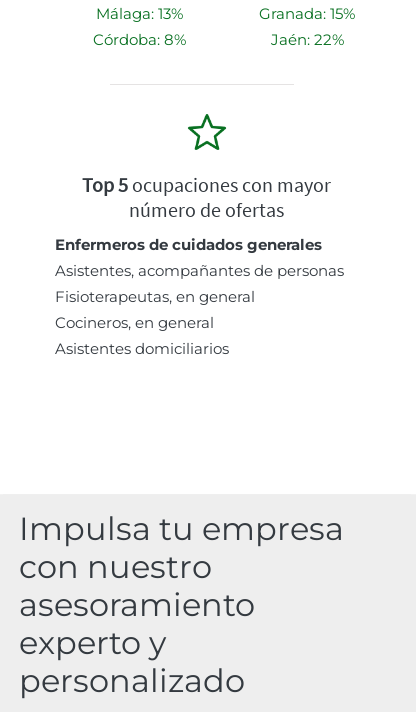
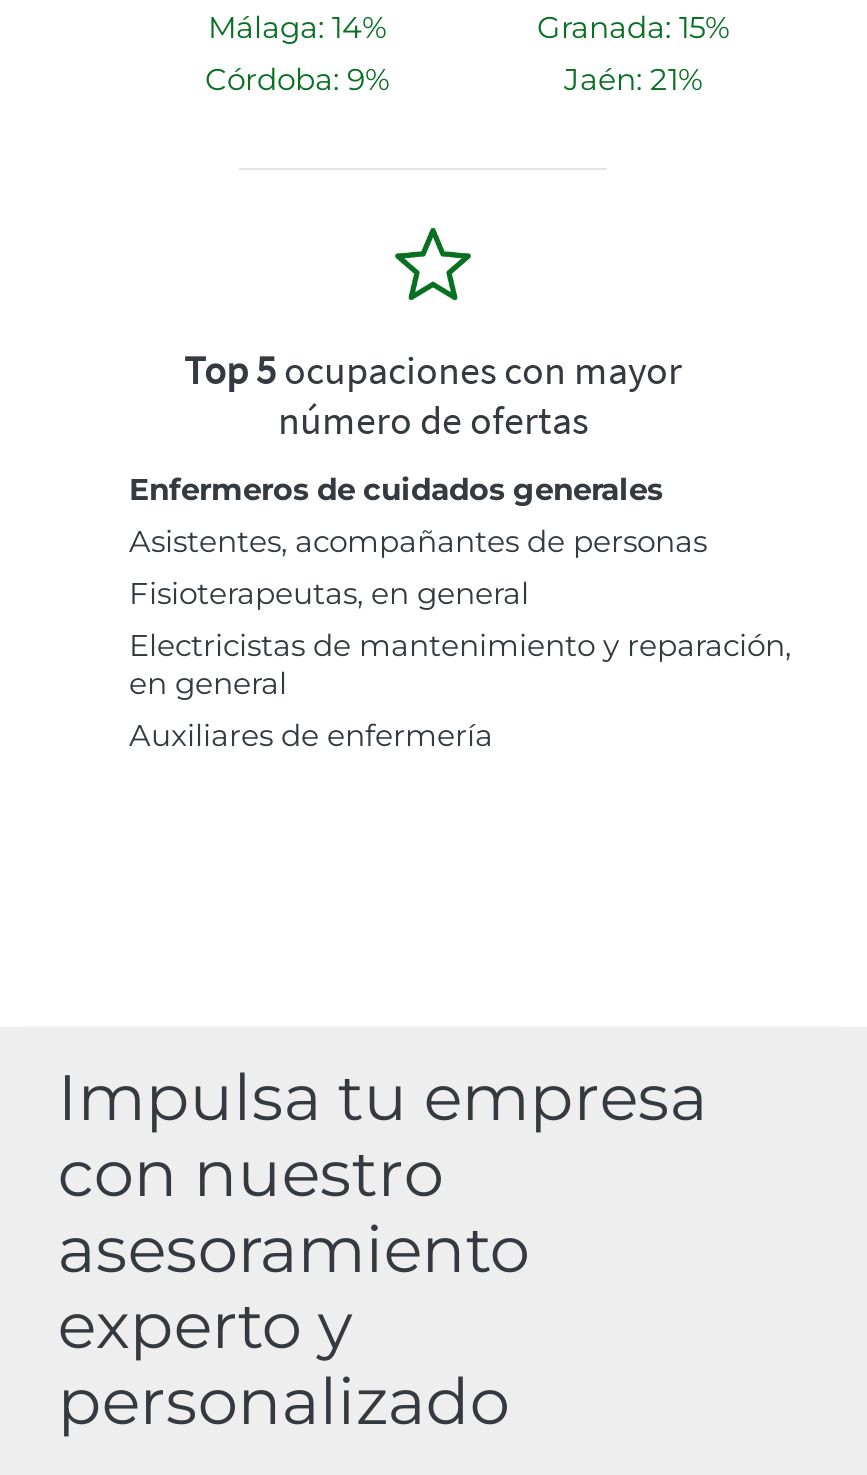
- Málaga: 13%
+ Málaga: 14%

- Córdoba: 8%
+ Córdoba: 9%

- Jaén: 22%
+ Jaén: 21%

- Cocineros, en general
- Asistentes domiciliarios
+ Electricistas de mantenimiento y reparación,
+ en general
+ Auxiliares de enfermería
